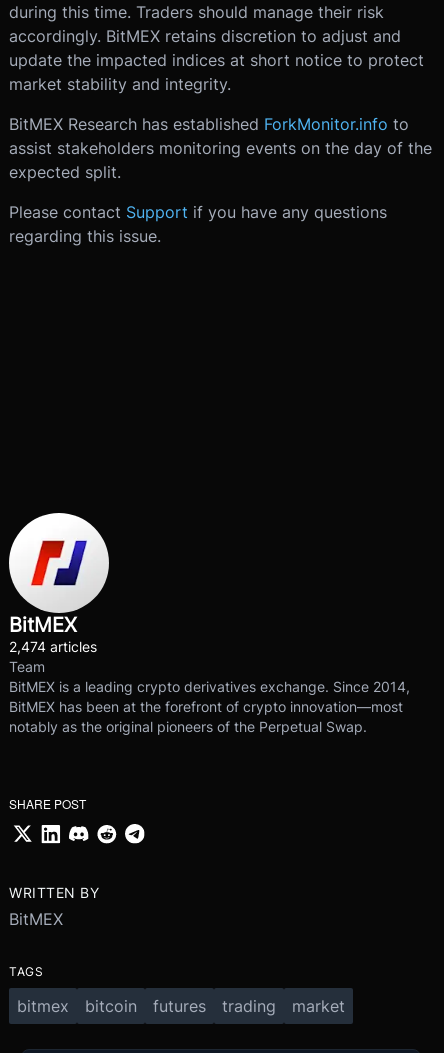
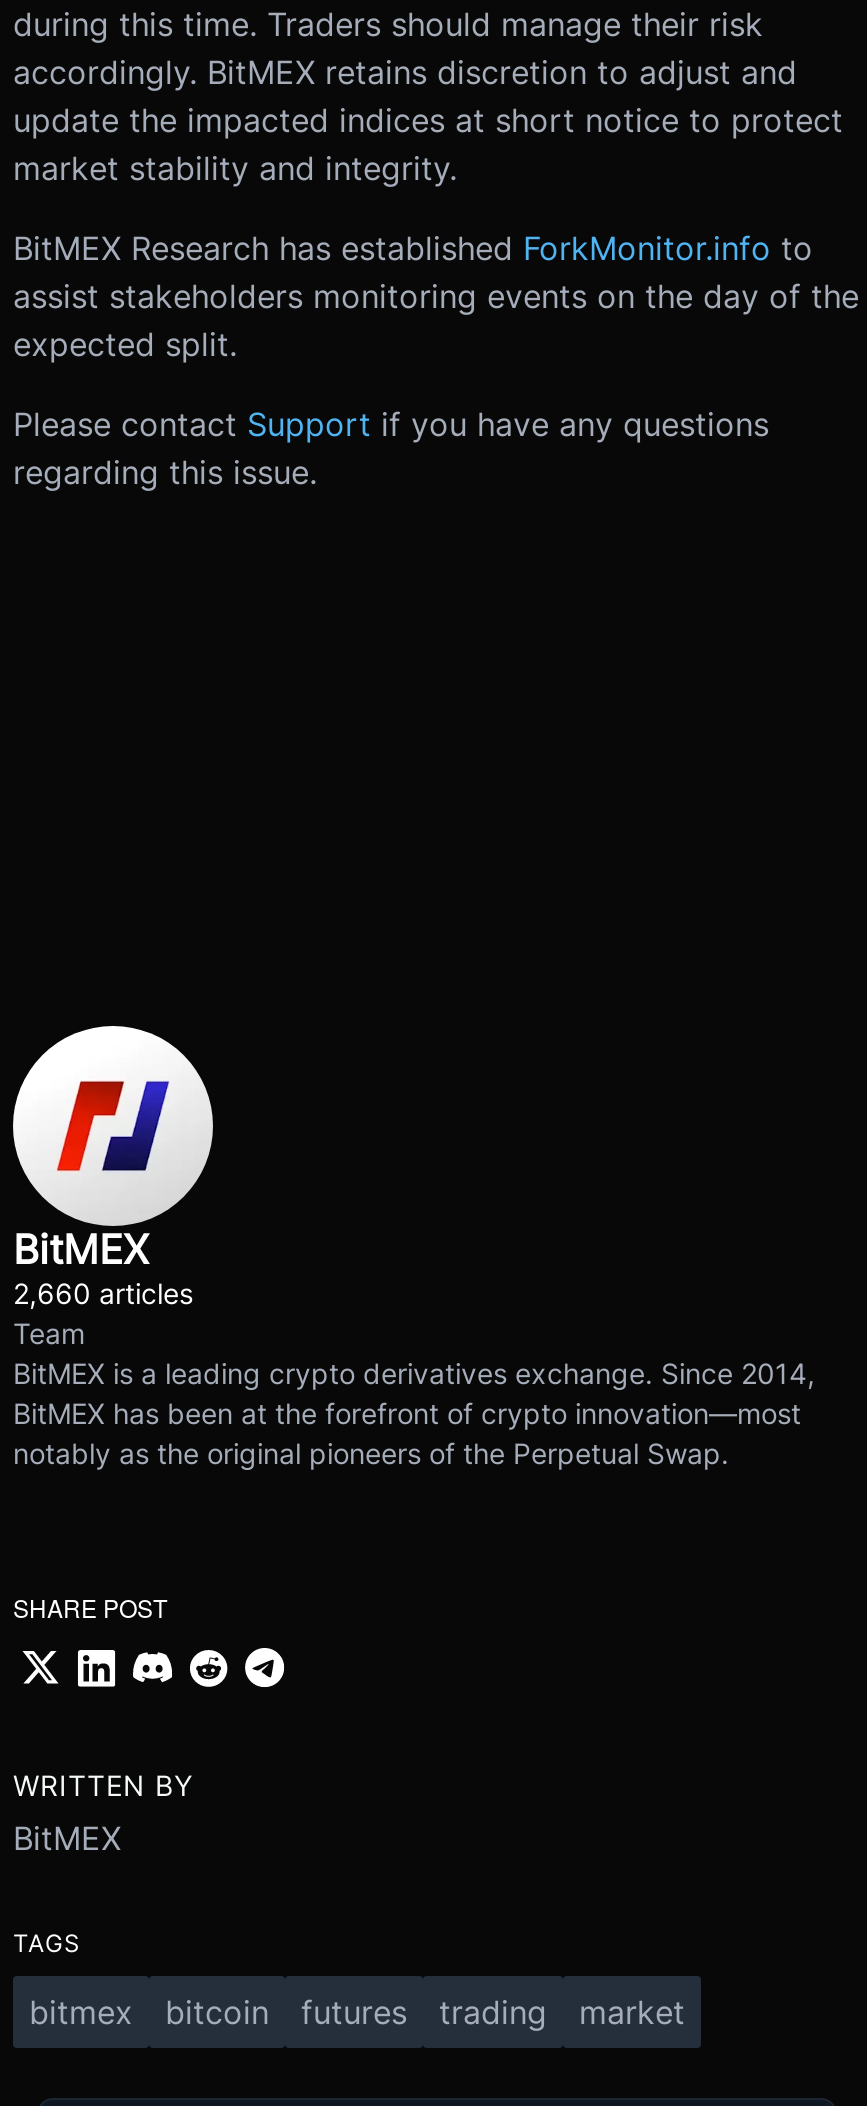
- 2,474 articles
+ 2,660 articles
